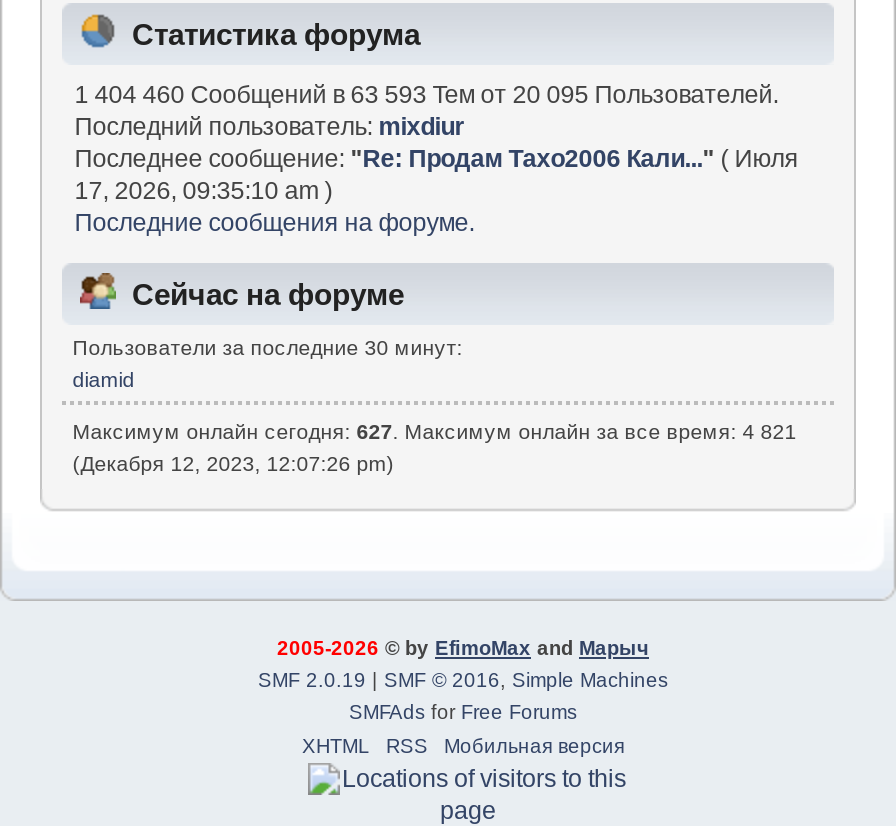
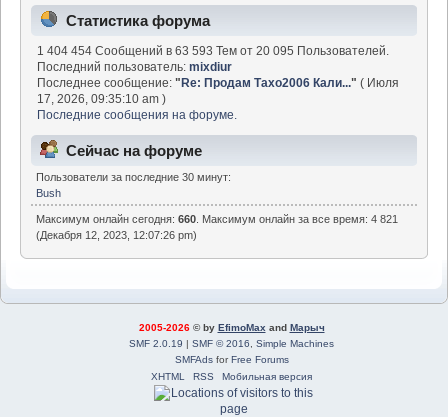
- 1 404 460 Сообщений в 63 593 Тем от 20 095 Пользователей.
+ 1 404 454 Сообщений в 63 593 Тем от 20 095 Пользователей.

- diamid
+ Bush

- Максимум онлайн сегодня: 627. Максимум онлайн за все время: 4 821
+ Максимум онлайн сегодня: 660. Максимум онлайн за все время: 4 821
